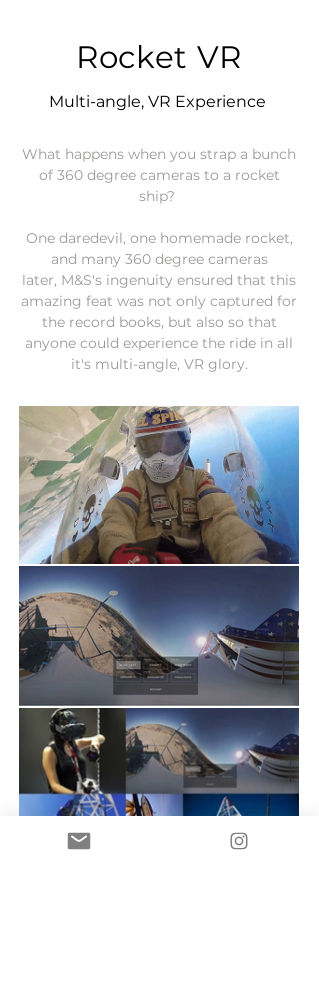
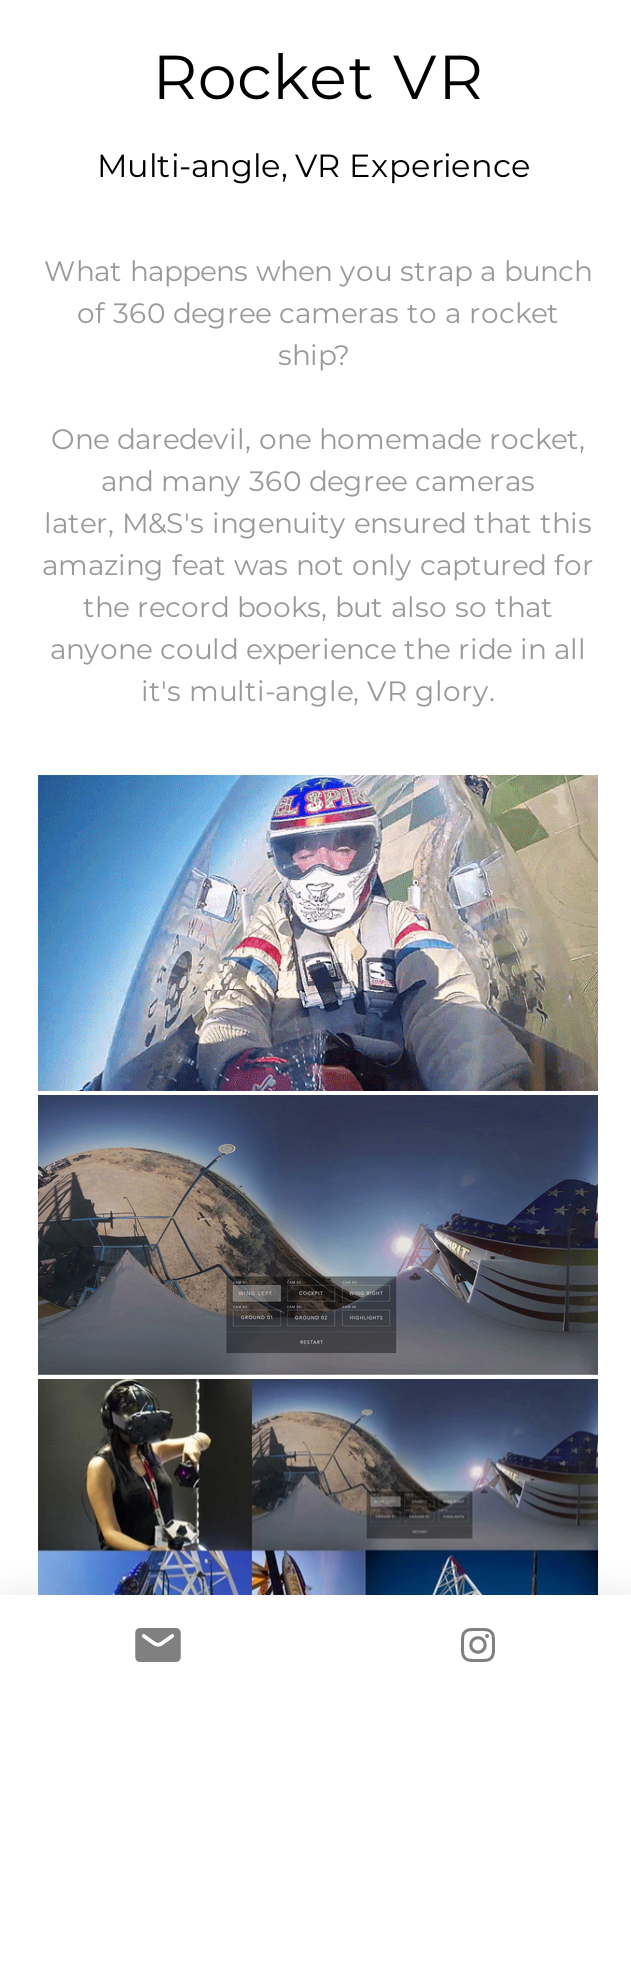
- [image]
+ [image]
